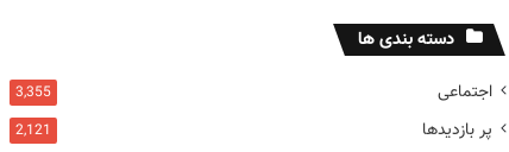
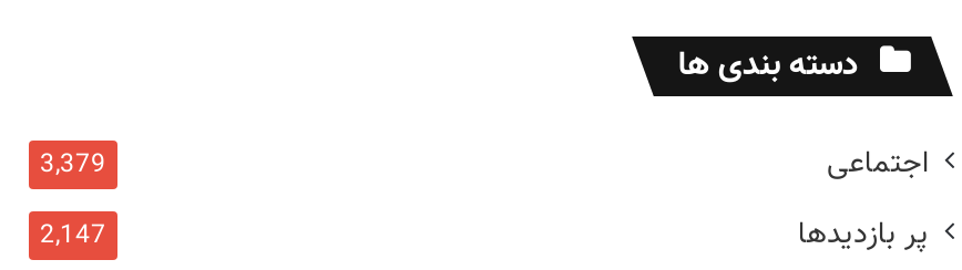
- 3,355
+ 3,379

- 2,121
+ 2,147
